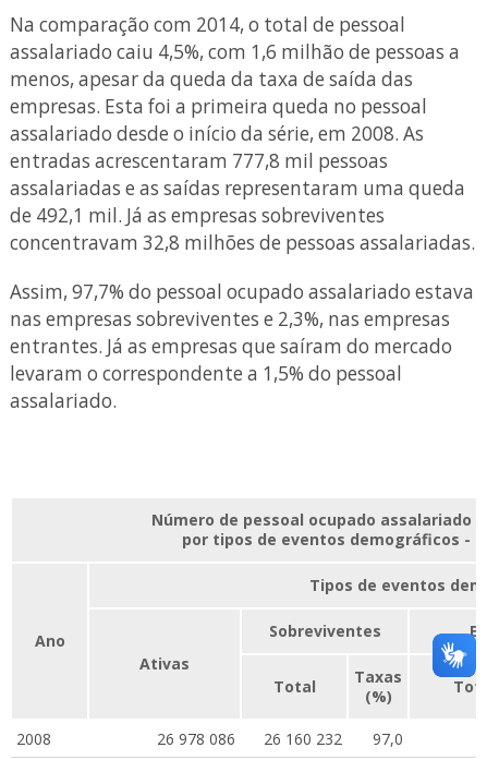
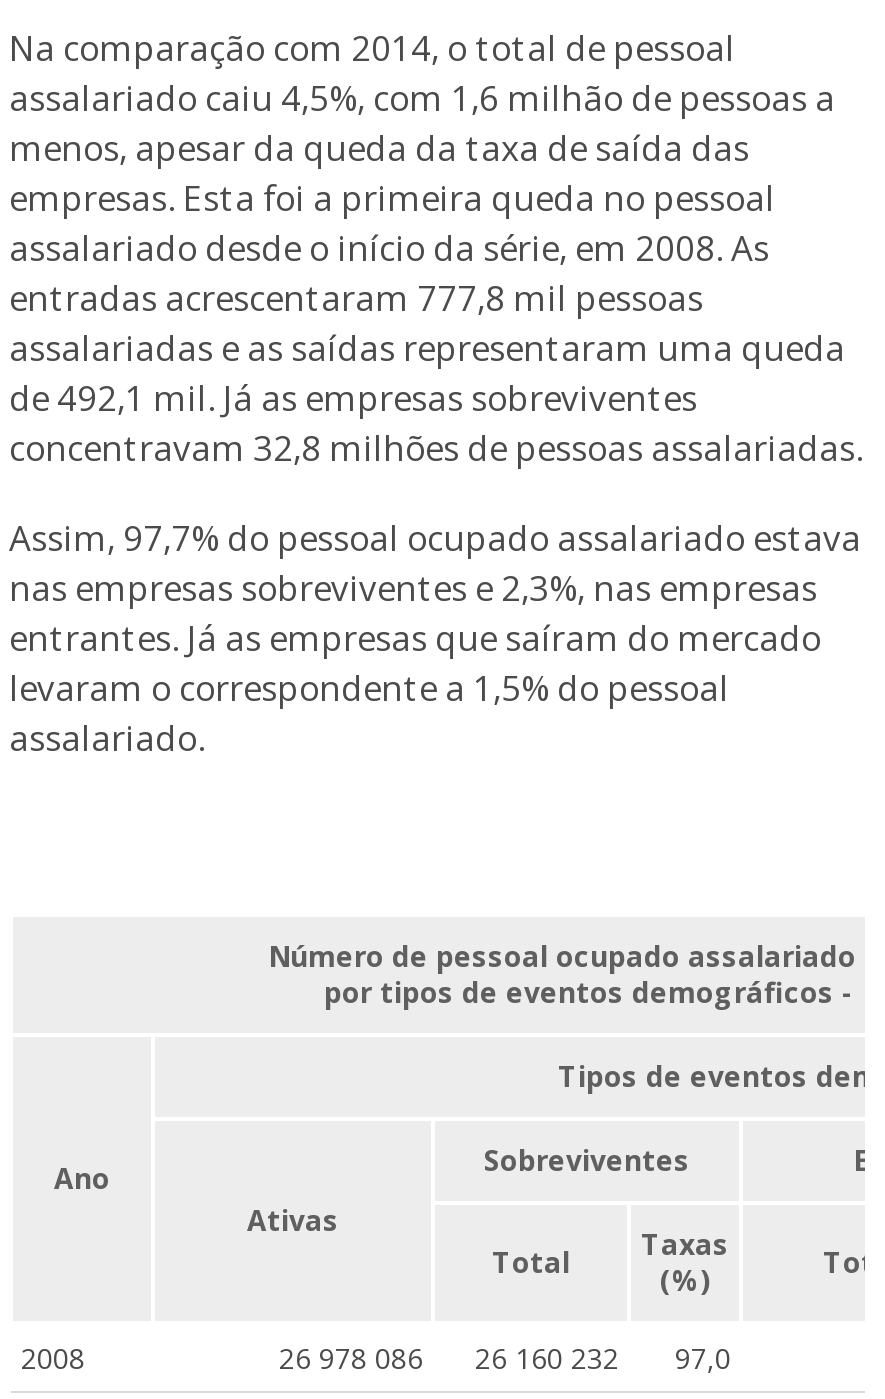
- [image]
